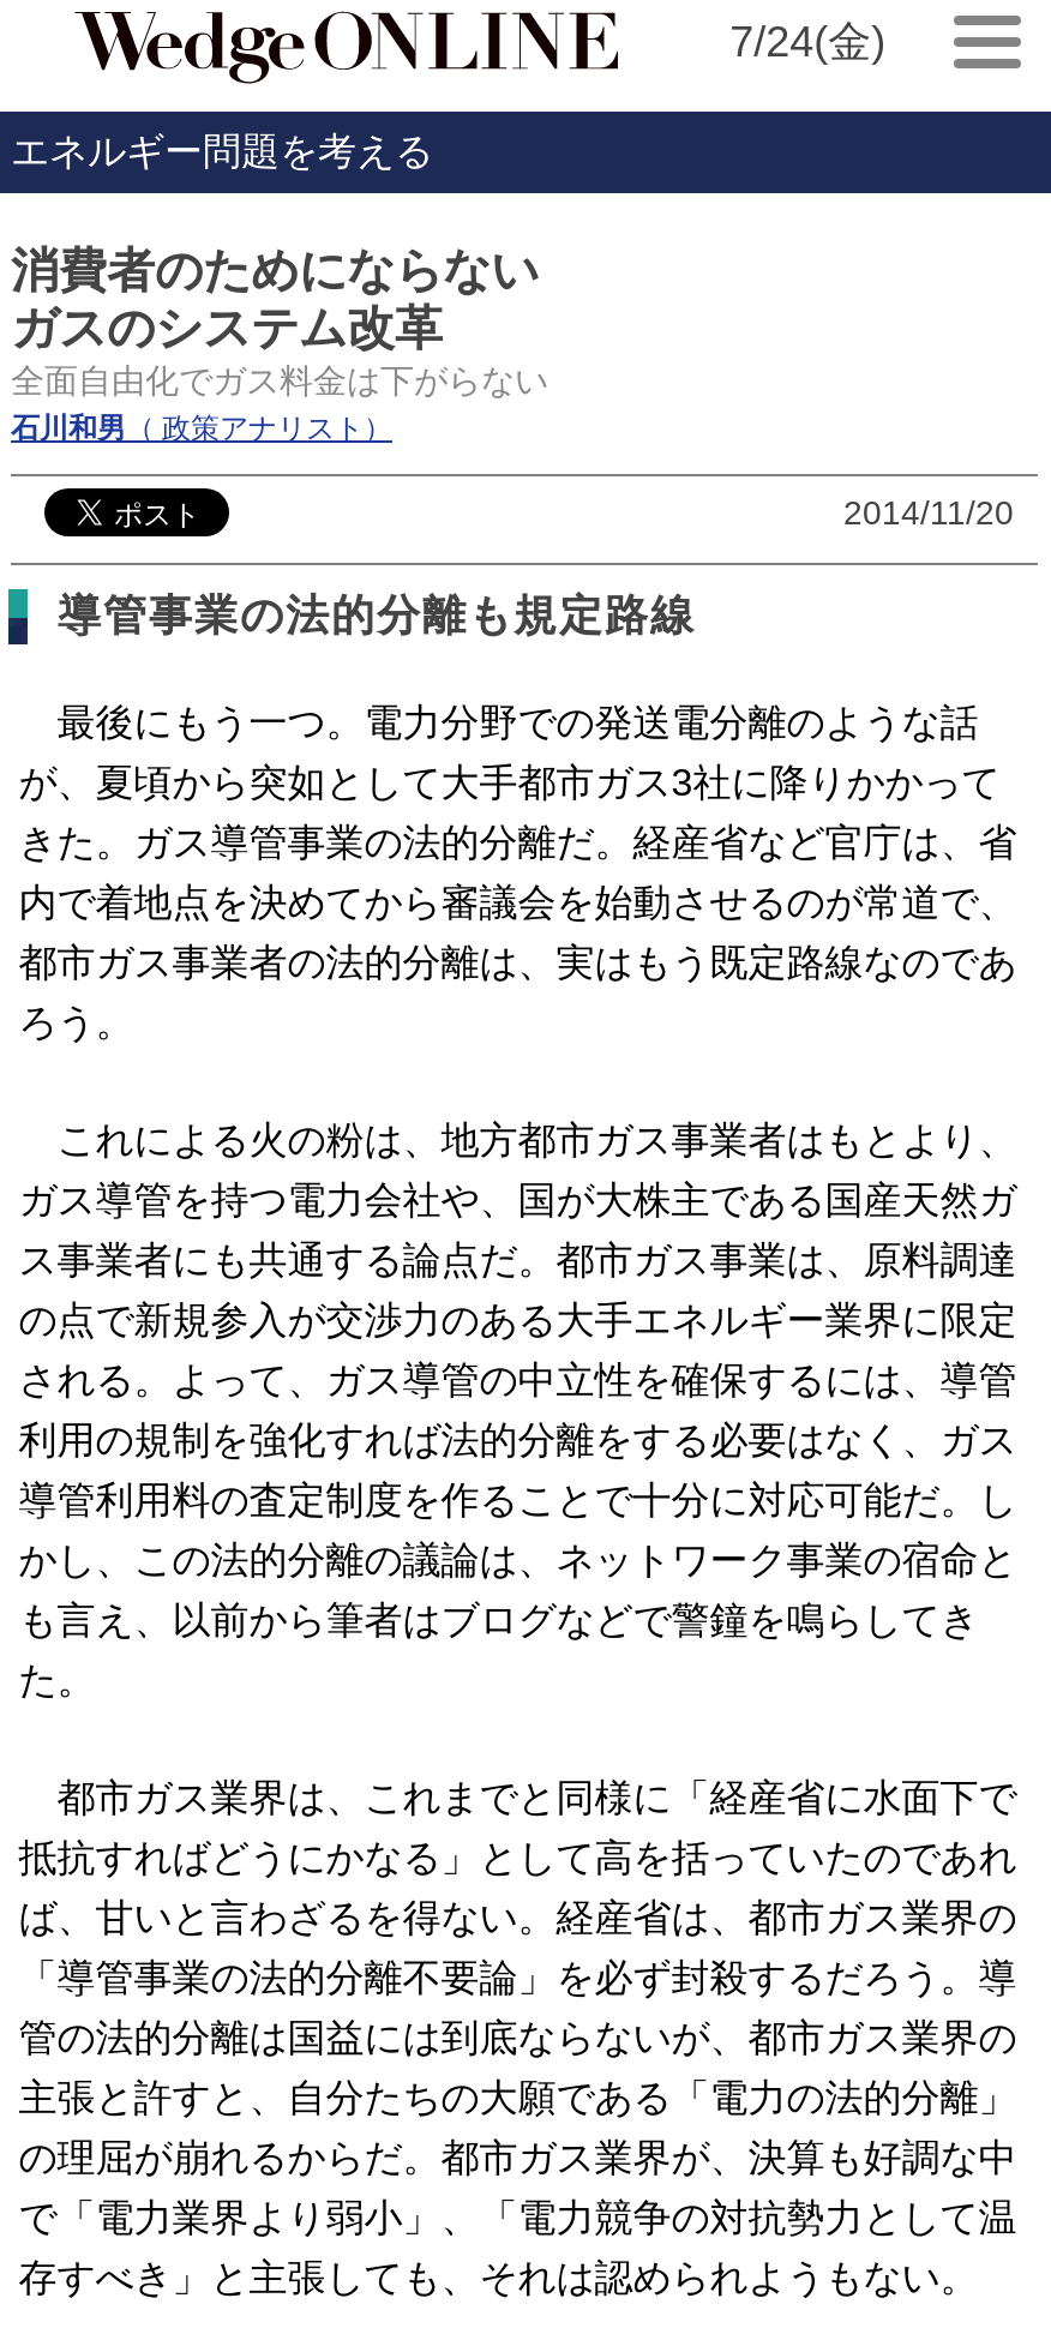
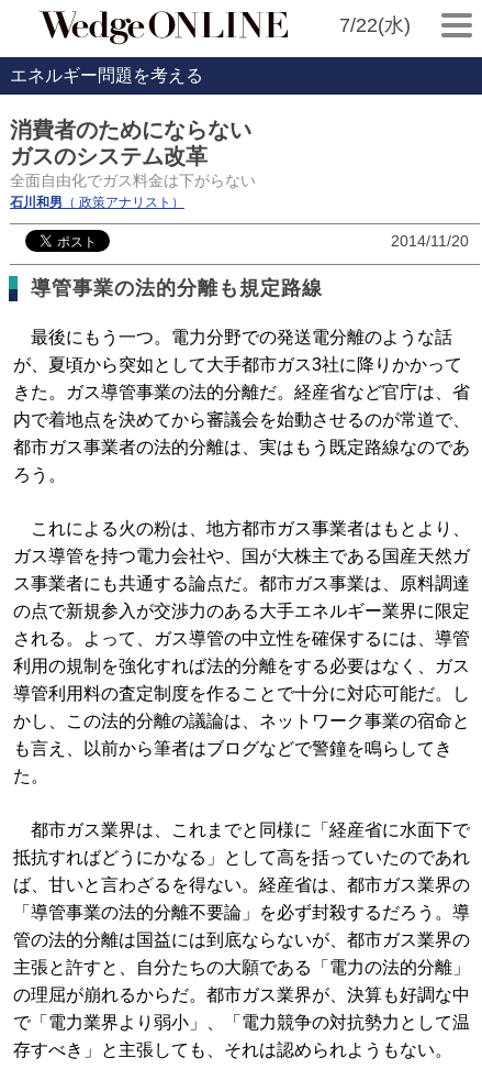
- 7/24(金)
+ 7/22(水)
